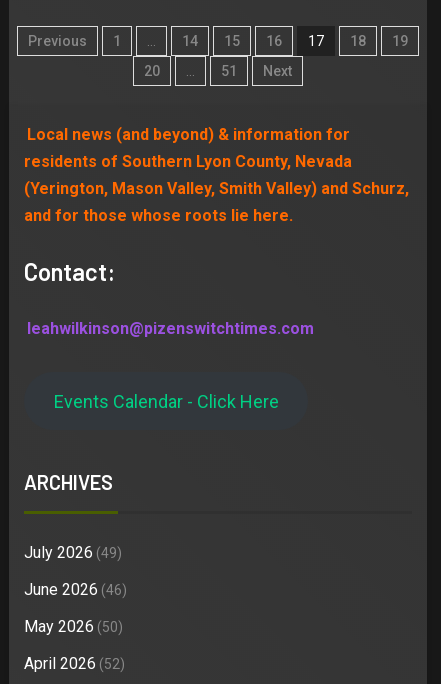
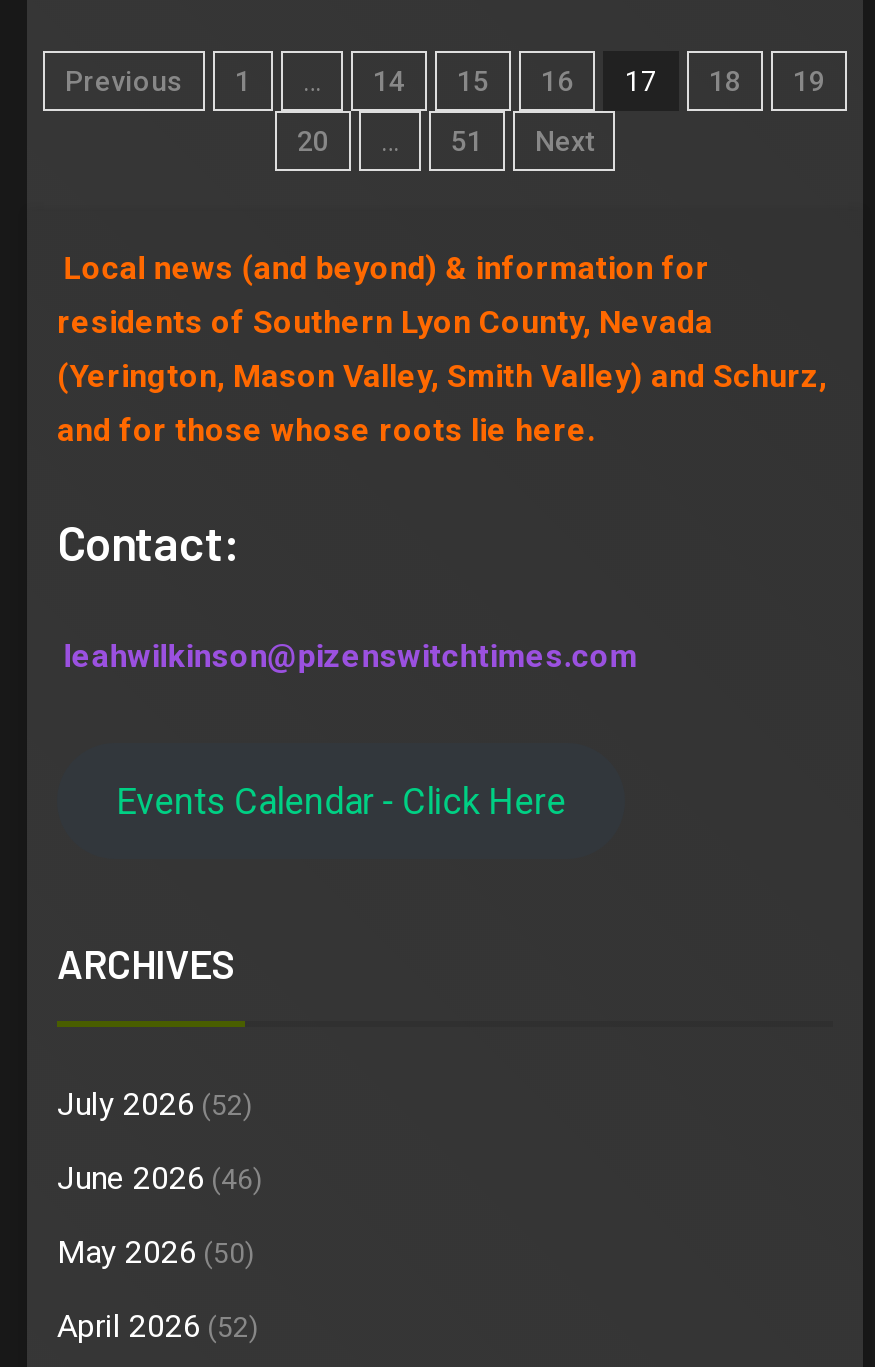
- July 2026 (49)
+ July 2026 (52)
